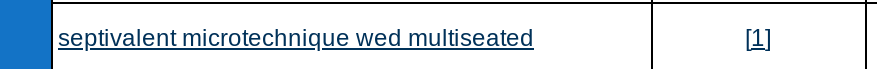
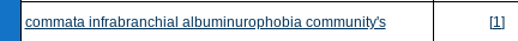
- septivalent microtechnique wed multiseated
+ commata infrabranchial albuminurophobia community's
